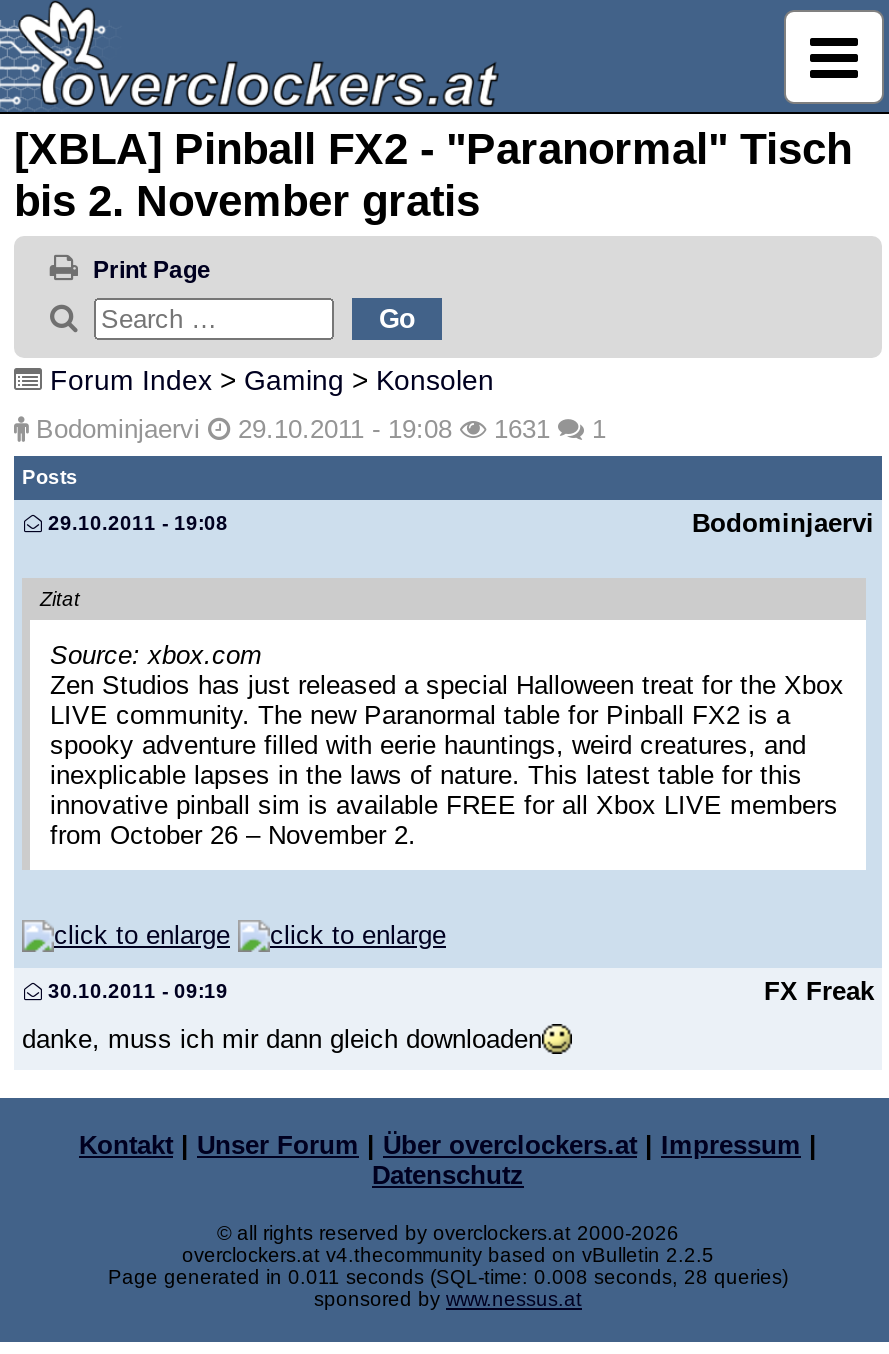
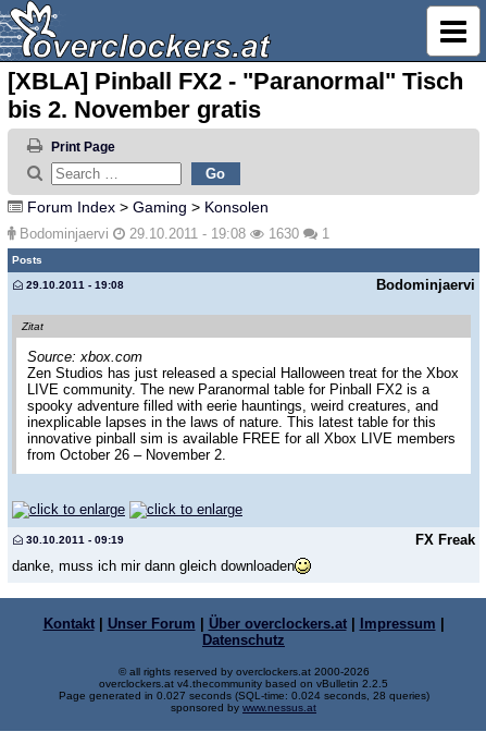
- Bodominjaervi 29.10.2011 - 19:08 1631 1
+ Bodominjaervi 29.10.2011 - 19:08 1630 1

- Page generated in 0.011 seconds (SQL-time: 0.008 seconds, 28 queries)
+ Page generated in 0.027 seconds (SQL-time: 0.024 seconds, 28 queries)
